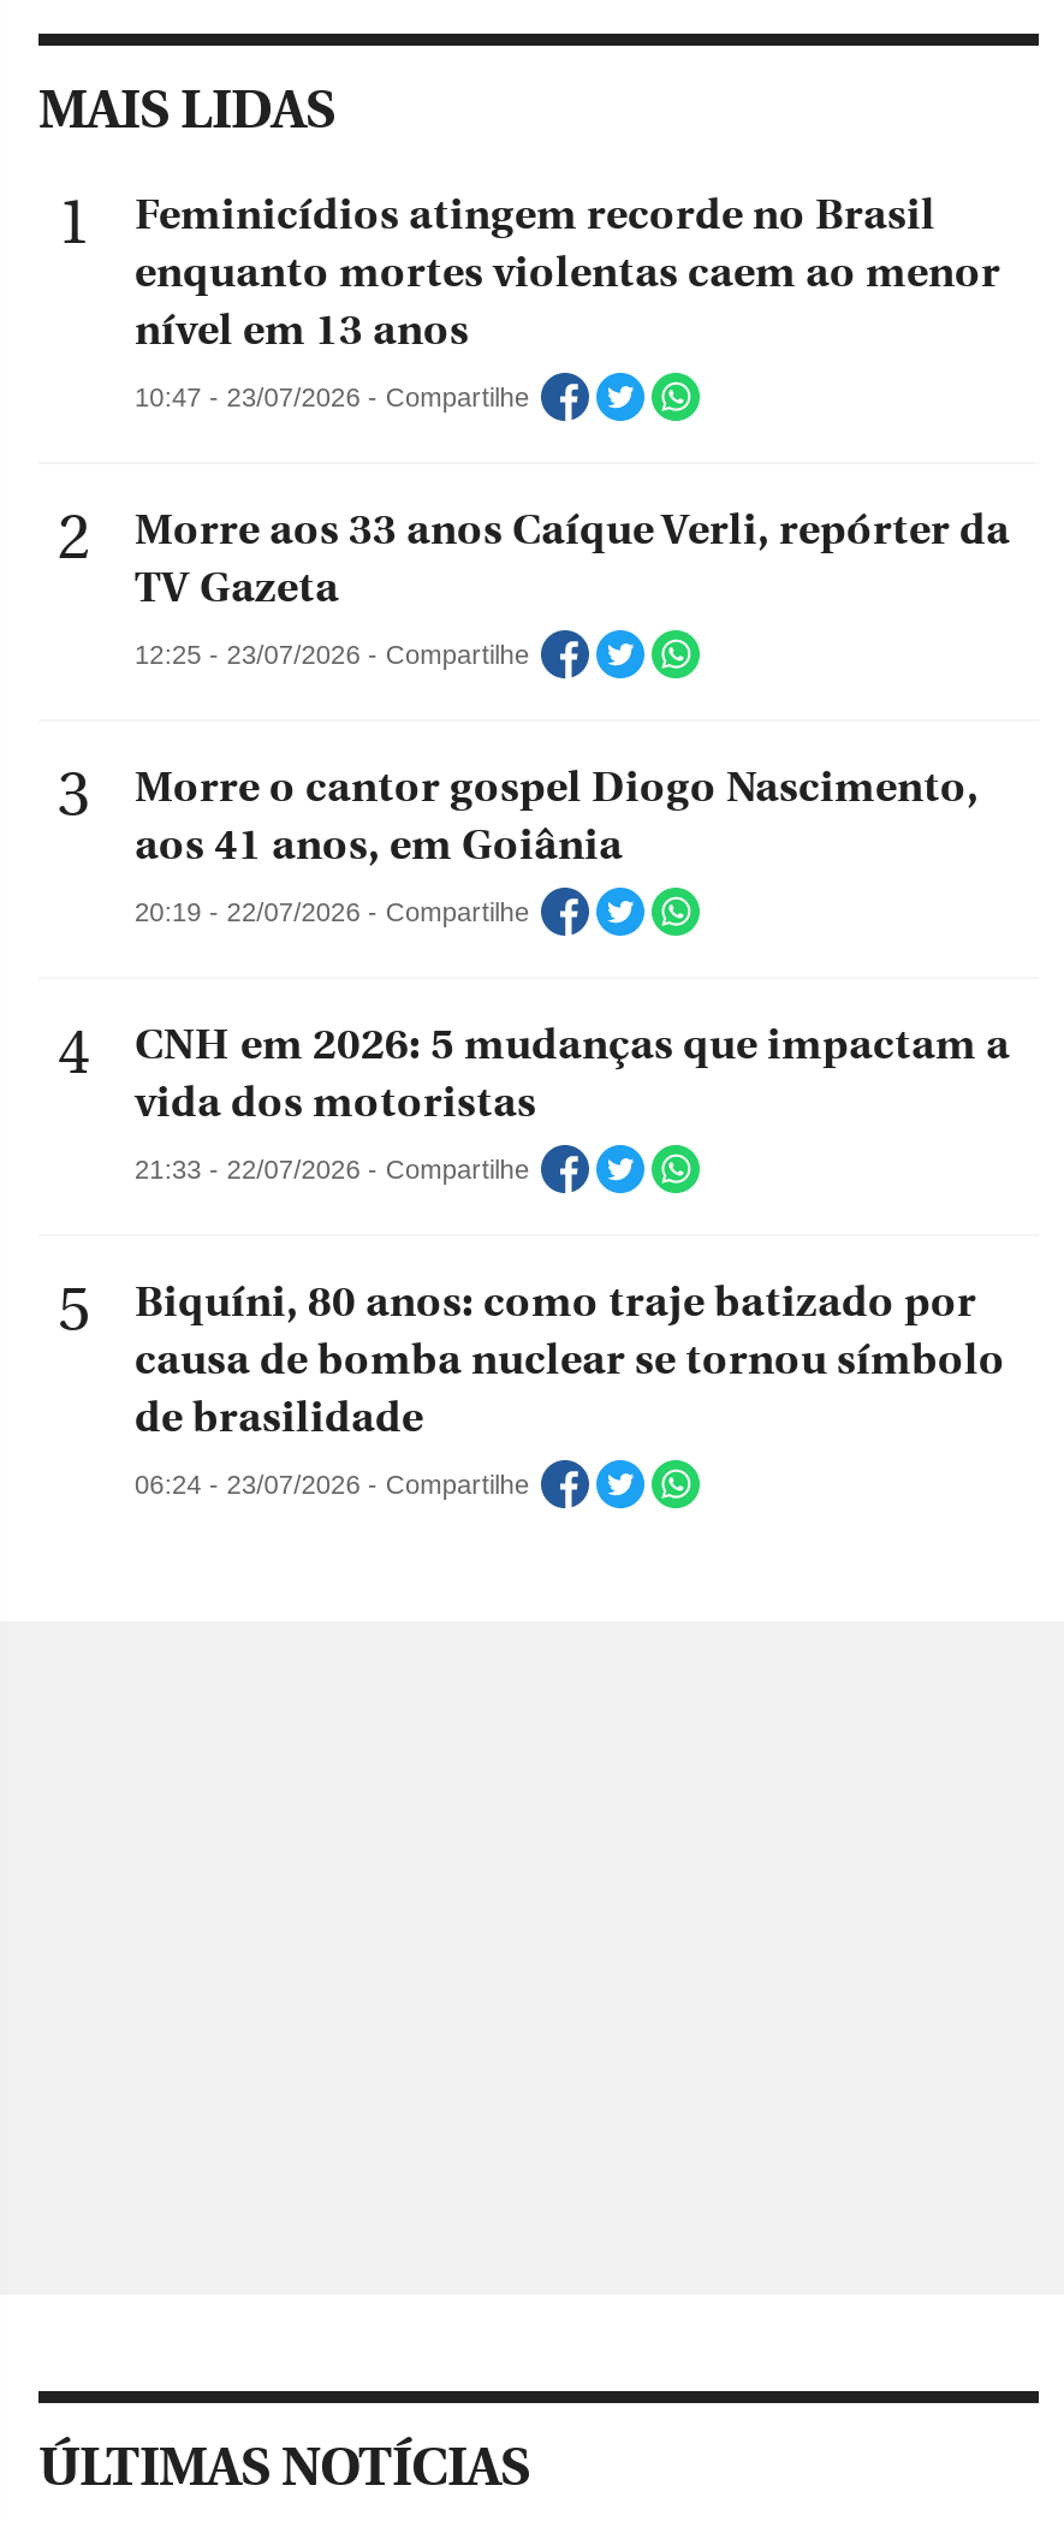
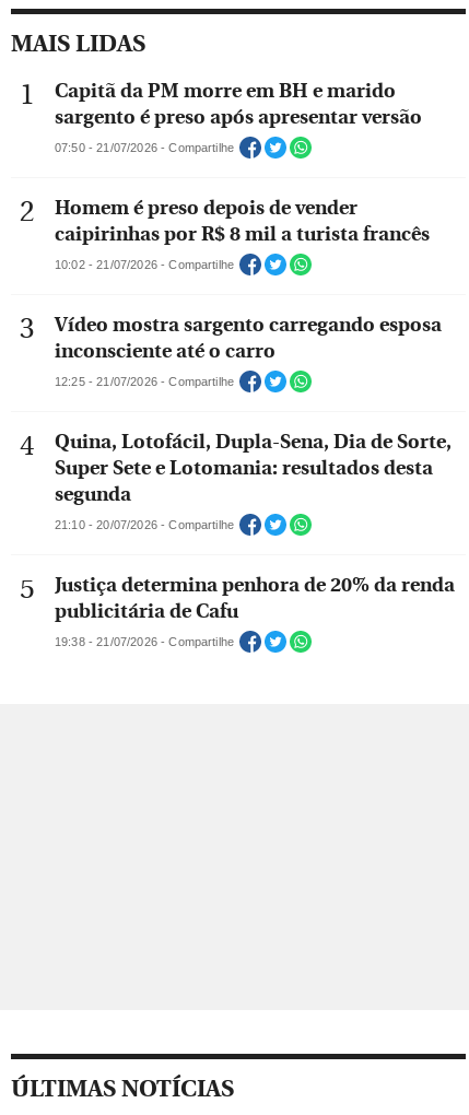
- Feminicídios atingem recorde no Brasil
- enquanto mortes violentas caem ao menor
- nível em 13 anos
+ Capitã da PM morre em BH e marido
+ sargento é preso após apresentar versão

- 10:47 - 23/07/2026 - Compartilhe
+ 07:50 - 21/07/2026 - Compartilhe

- Morre aos 33 anos Caíque Verli, repórter da
- TV Gazeta
+ Homem é preso depois de vender
+ caipirinhas por R$ 8 mil a turista francês

- 12:25 - 23/07/2026 - Compartilhe
+ 10:02 - 21/07/2026 - Compartilhe

- Morre o cantor gospel Diogo Nascimento,
- aos 41 anos, em Goiânia
+ Vídeo mostra sargento carregando esposa
+ inconsciente até o carro

- 20:19 - 22/07/2026 - Compartilhe
+ 12:25 - 21/07/2026 - Compartilhe

- CNH em 2026: 5 mudanças que impactam a
- vida dos motoristas
+ Quina, Lotofácil, Dupla-Sena, Dia de Sorte,
+ Super Sete e Lotomania: resultados desta
+ segunda

- 21:33 - 22/07/2026 - Compartilhe
+ 21:10 - 20/07/2026 - Compartilhe

- Biquíni, 80 anos: como traje batizado por
- causa de bomba nuclear se tornou símbolo
- de brasilidade
+ Justiça determina penhora de 20% da renda
+ publicitária de Cafu

- 06:24 - 23/07/2026 - Compartilhe
+ 19:38 - 21/07/2026 - Compartilhe
